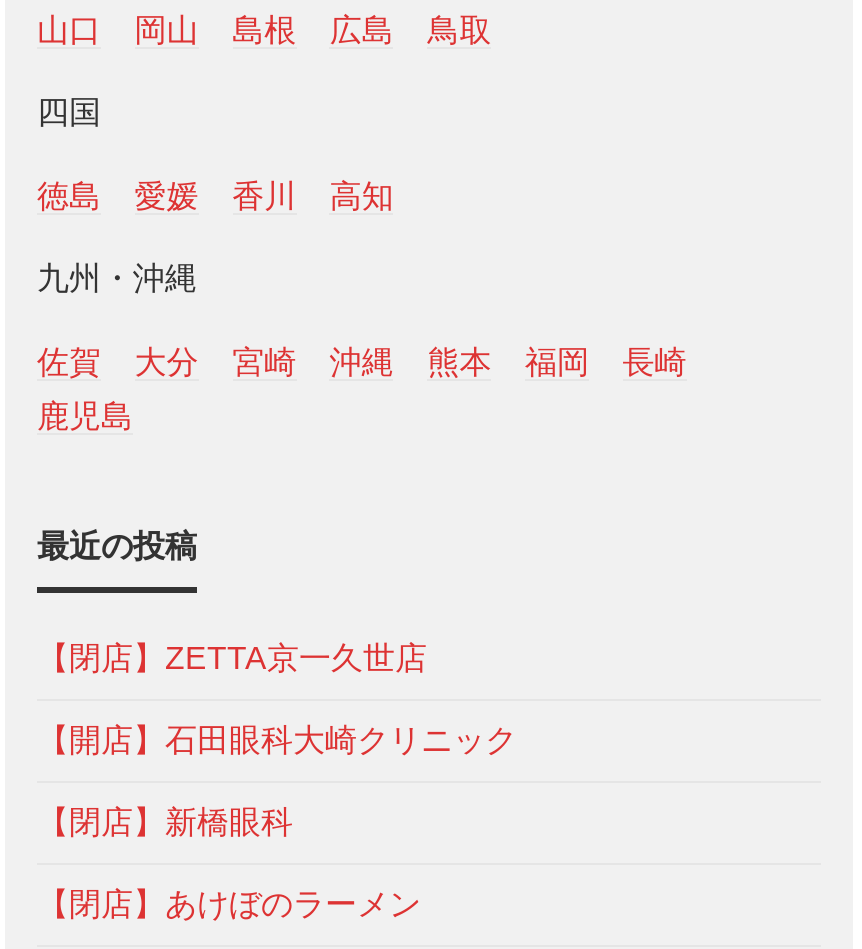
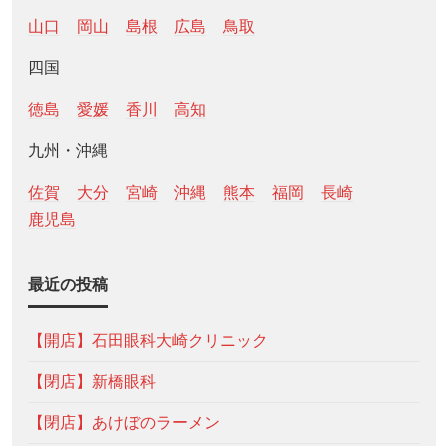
- 【閉店】ZETTA京一久世店
